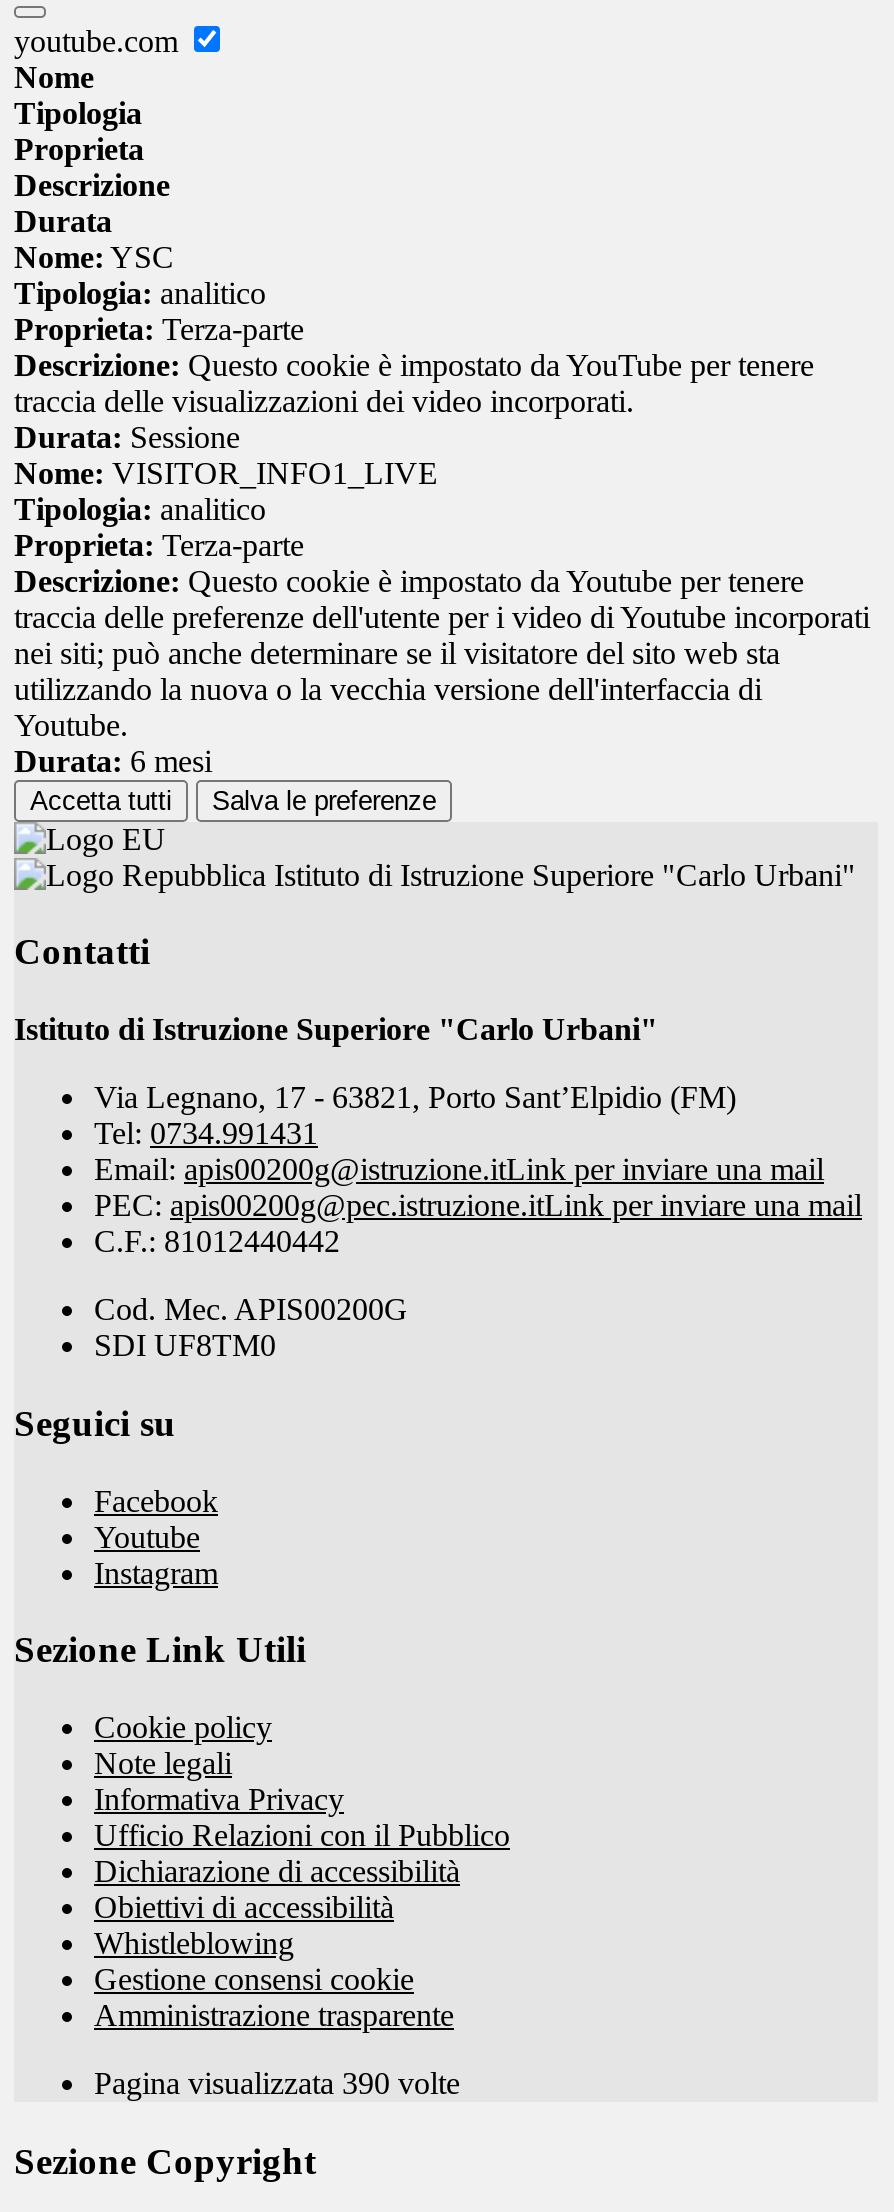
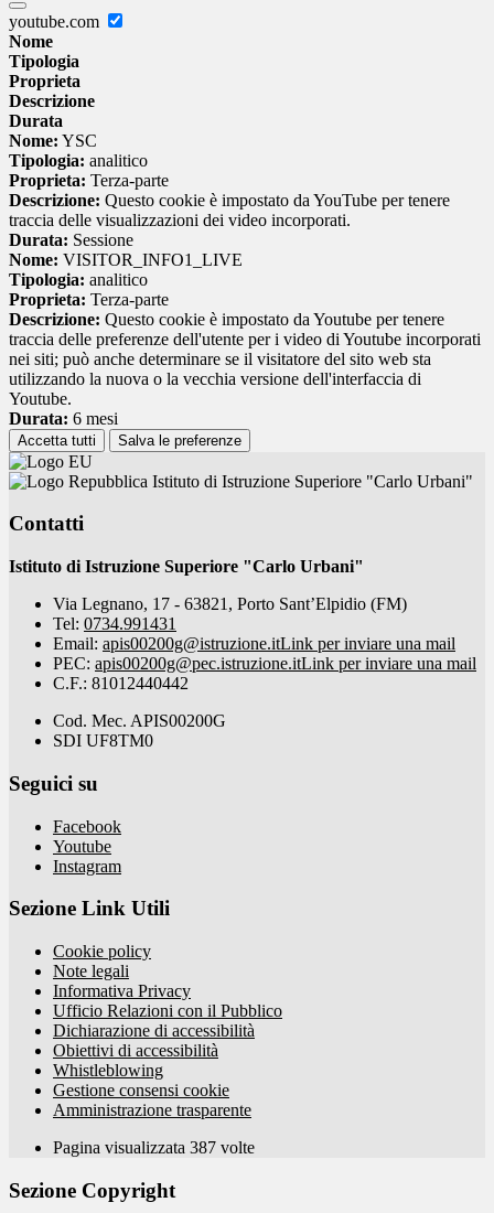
- Pagina visualizzata 390 volte
+ Pagina visualizzata 387 volte
